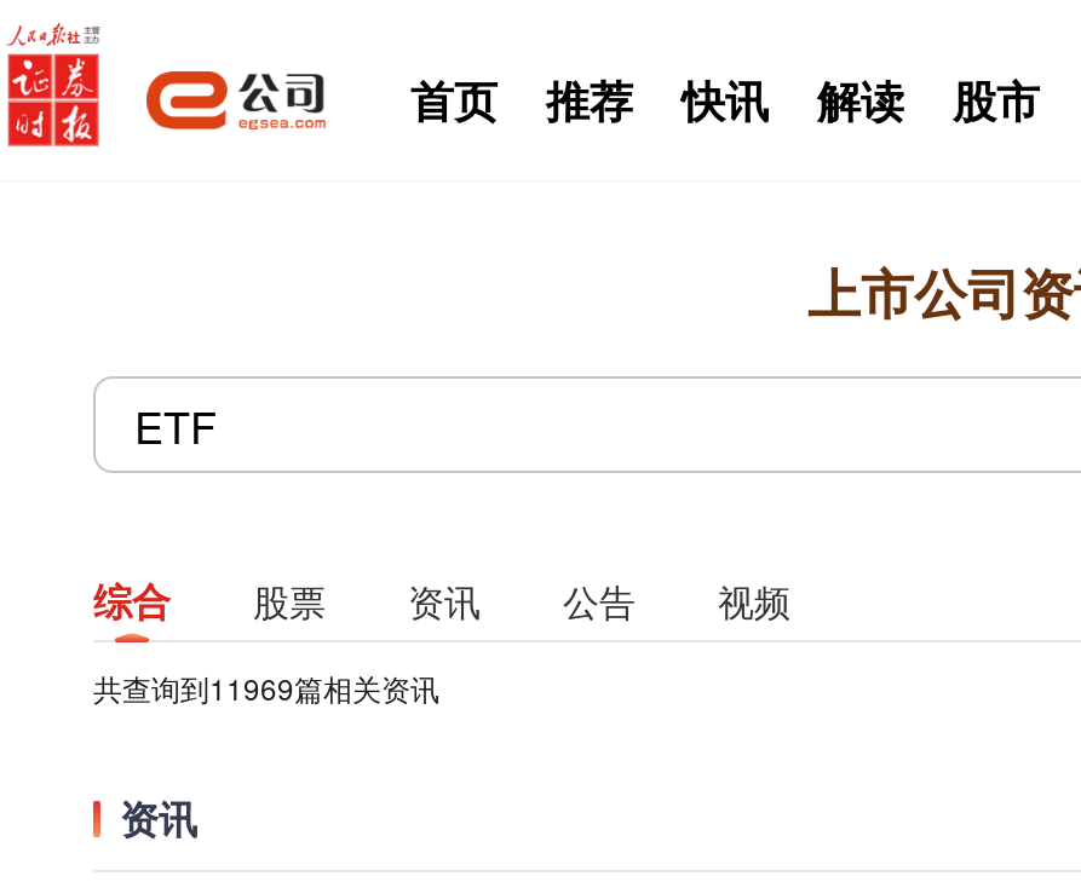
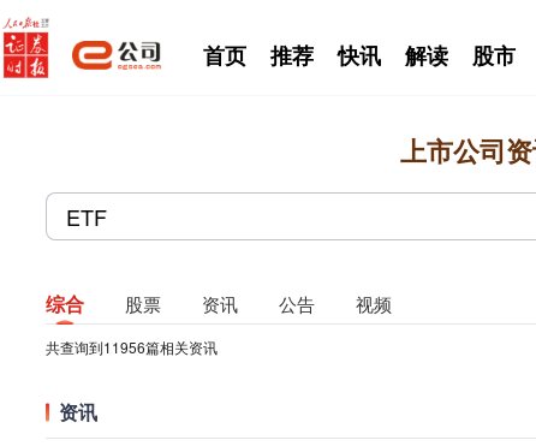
- 共查询到11969篇相关资讯
+ 共查询到11956篇相关资讯
